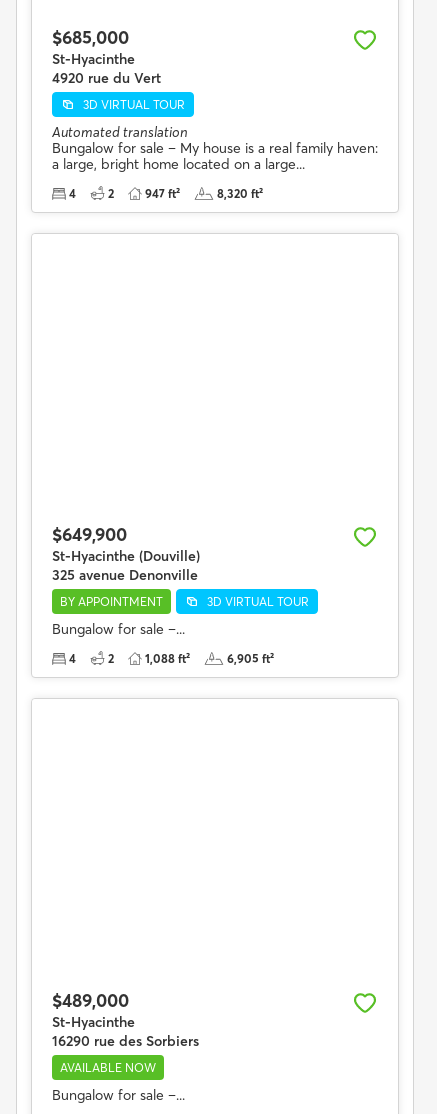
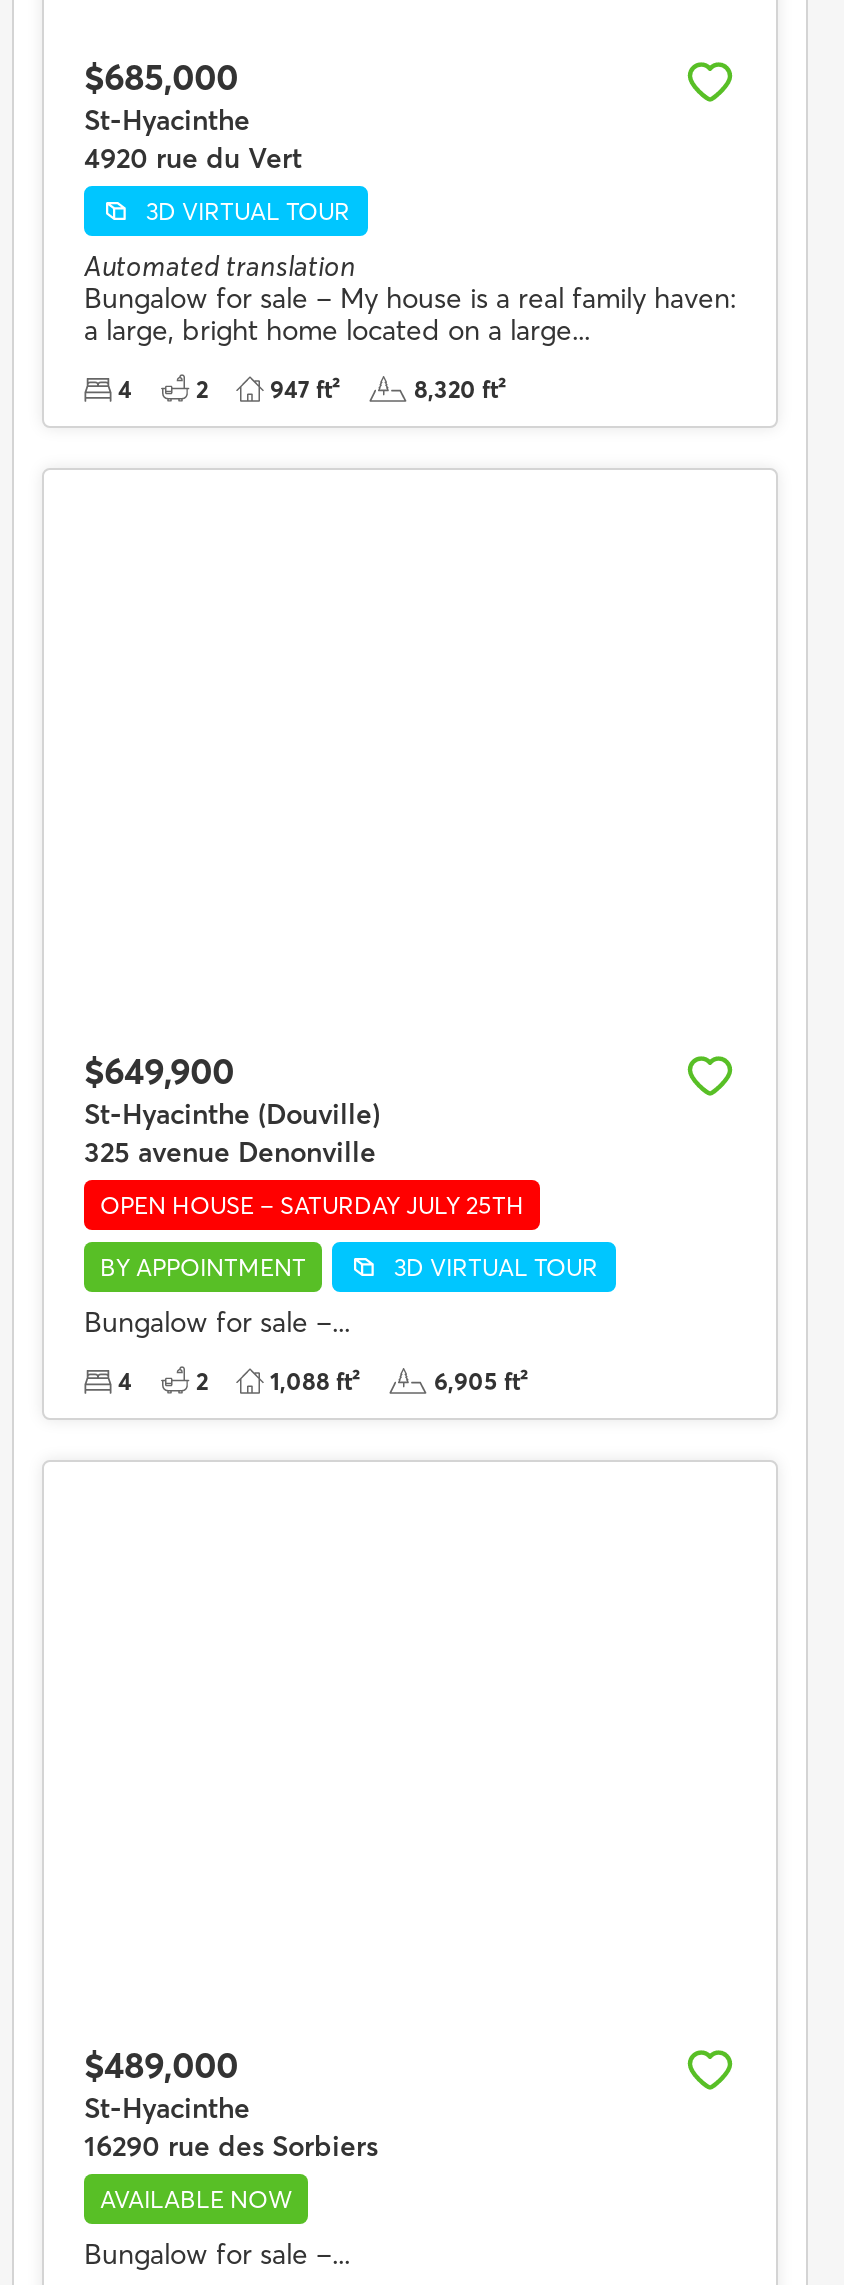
+ OPEN HOUSE – SATURDAY JULY 25TH
